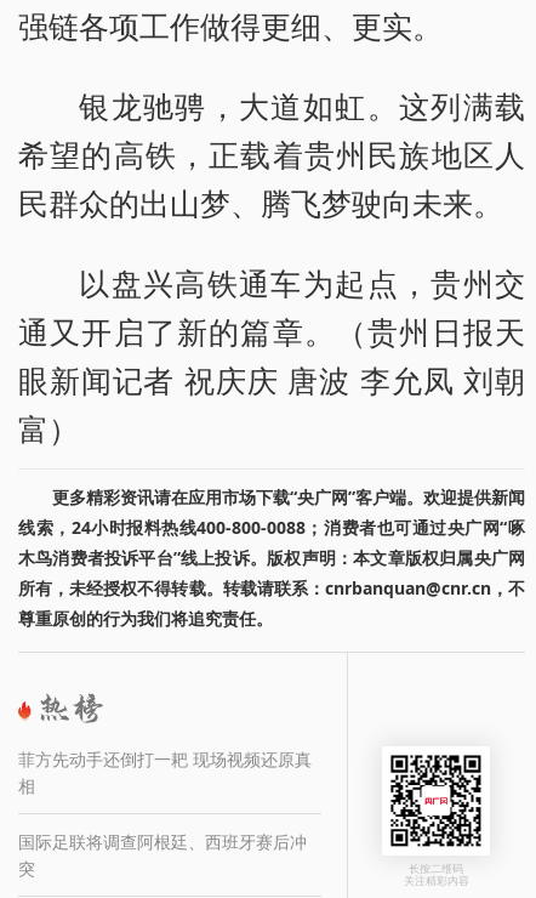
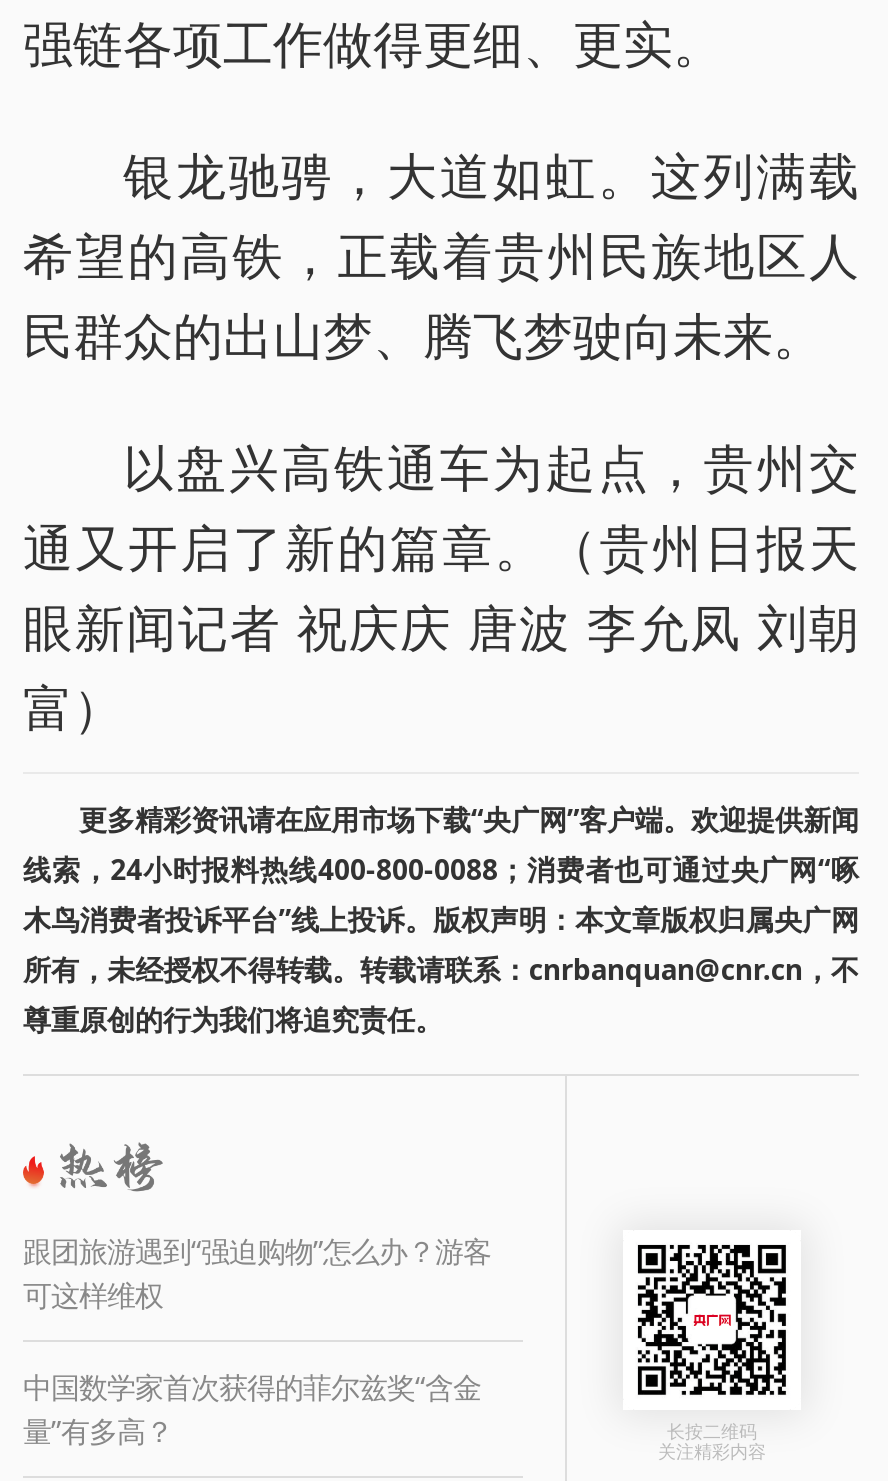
- 菲方先动手还倒打一耙 现场视频还原真
- 相
+ 跟团旅游遇到“强迫购物”怎么办？游客
+ 可这样维权

- 国际足联将调查阿根廷、西班牙赛后冲
- 突
+ 中国数学家首次获得的菲尔兹奖“含金
+ 量”有多高？
